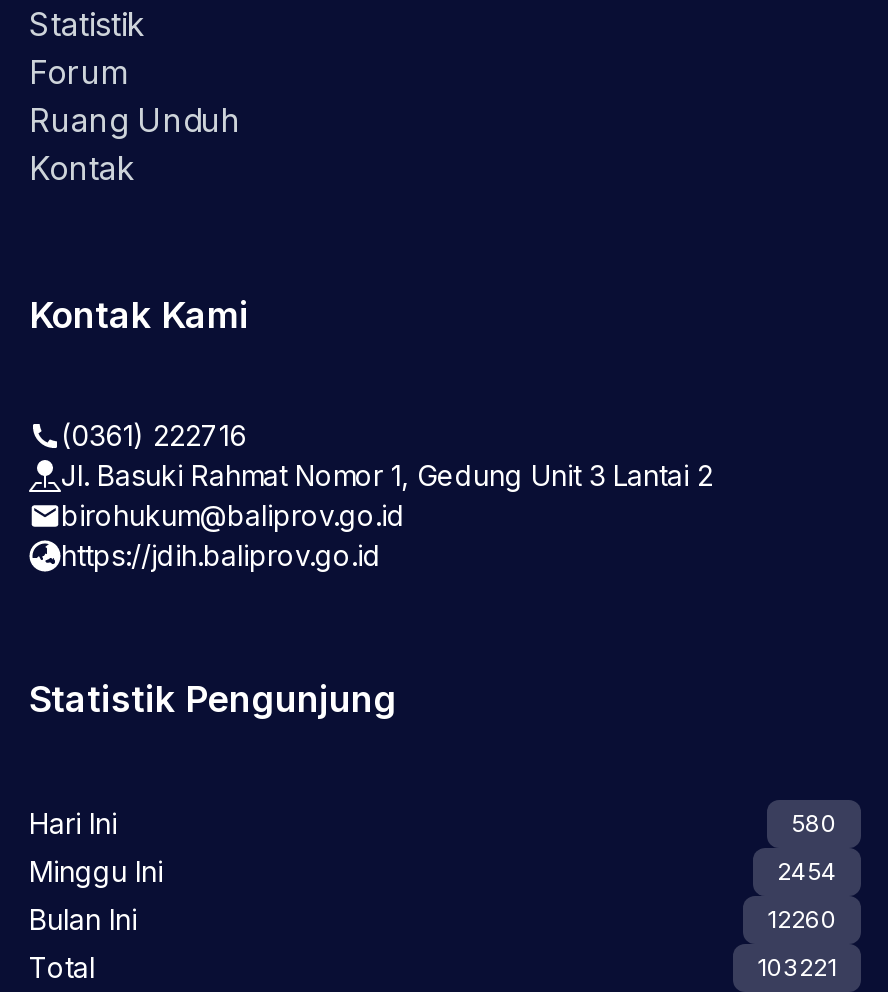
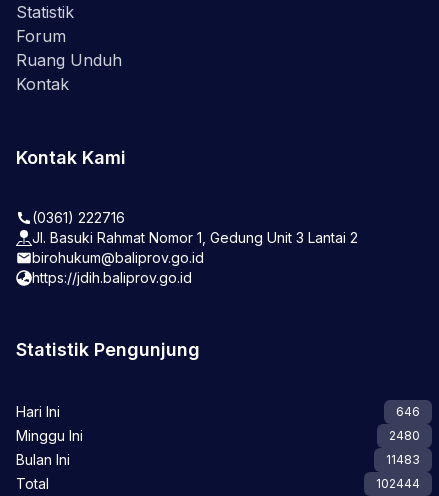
- 580
+ 646

- 2454
+ 2480

- 12260
+ 11483

- 103221
+ 102444
